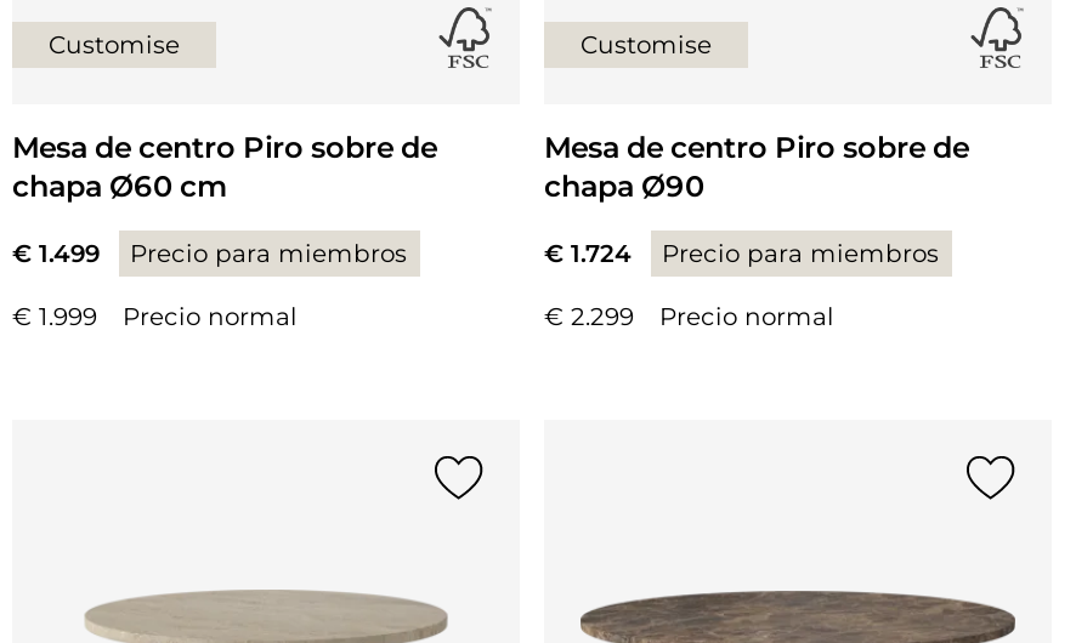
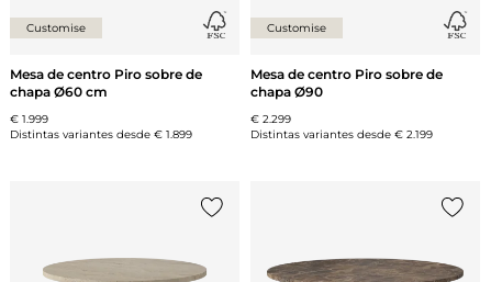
- € 1.499
- Precio para miembros

- € 1.724
- Precio para miembros

- Precio normal
+ Distintas variantes desde € 1.899

- Precio normal
+ Distintas variantes desde € 2.199
